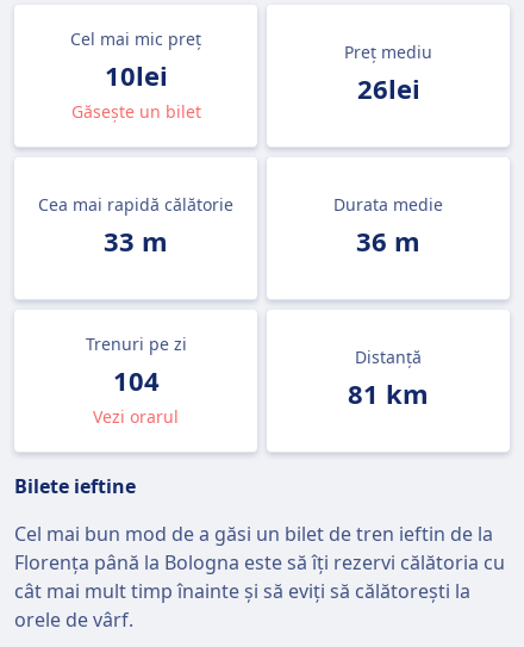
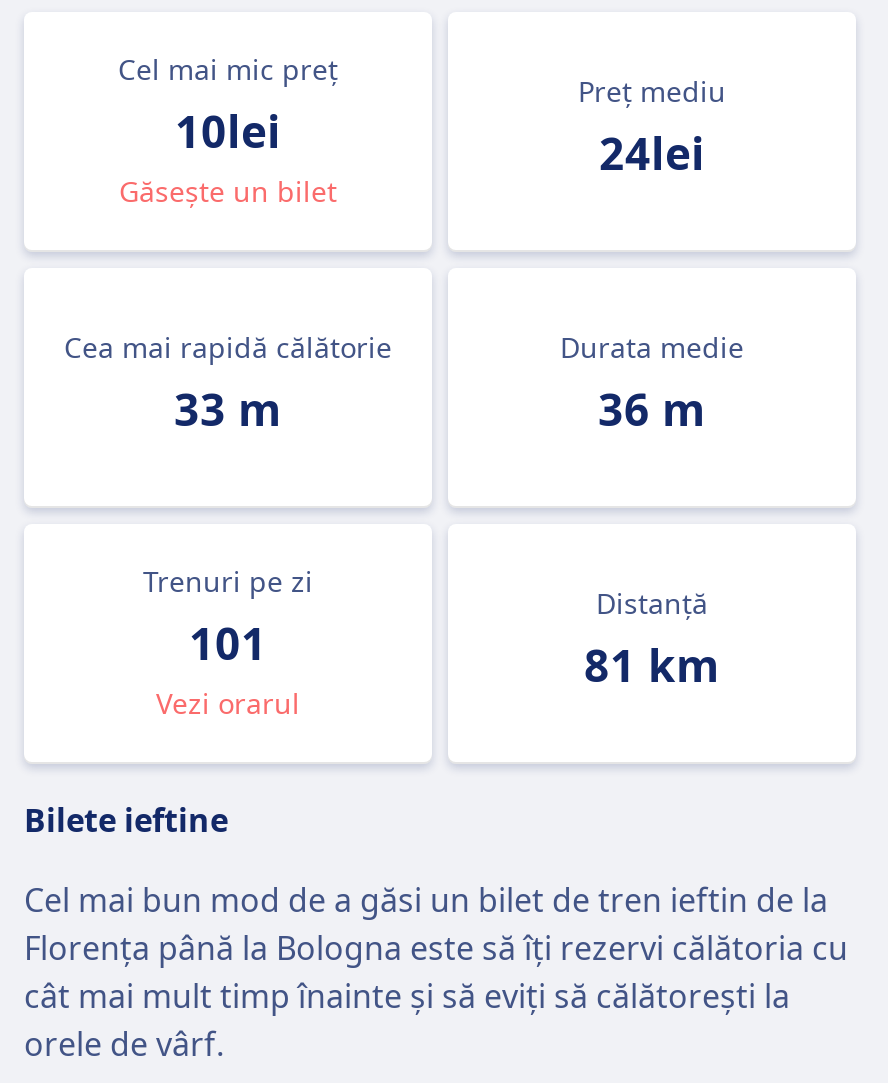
- 26lei
+ 24lei

- 104
+ 101
